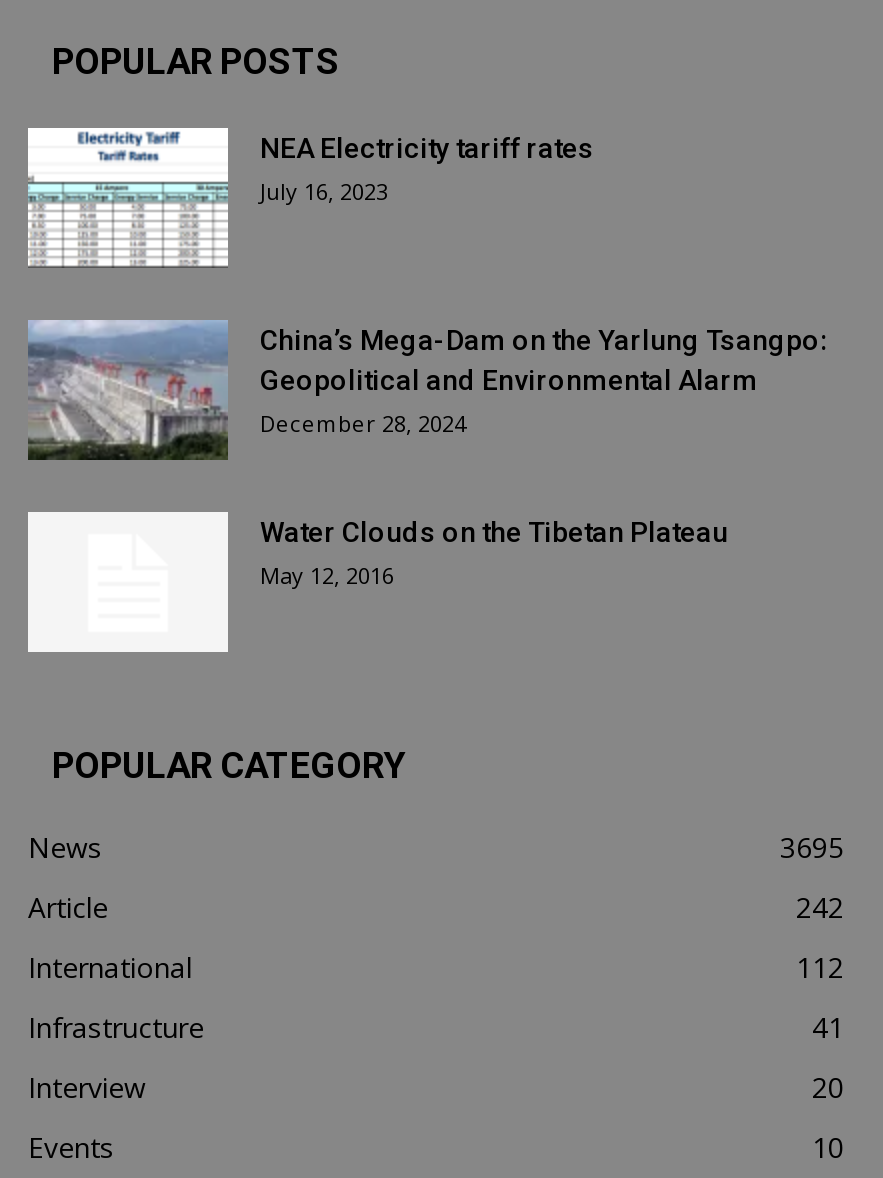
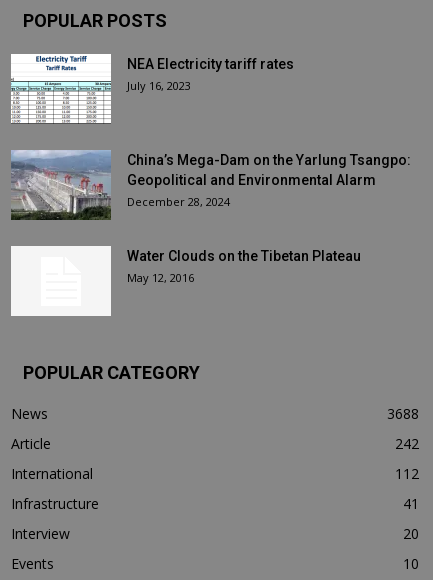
- 3695
+ 3688
